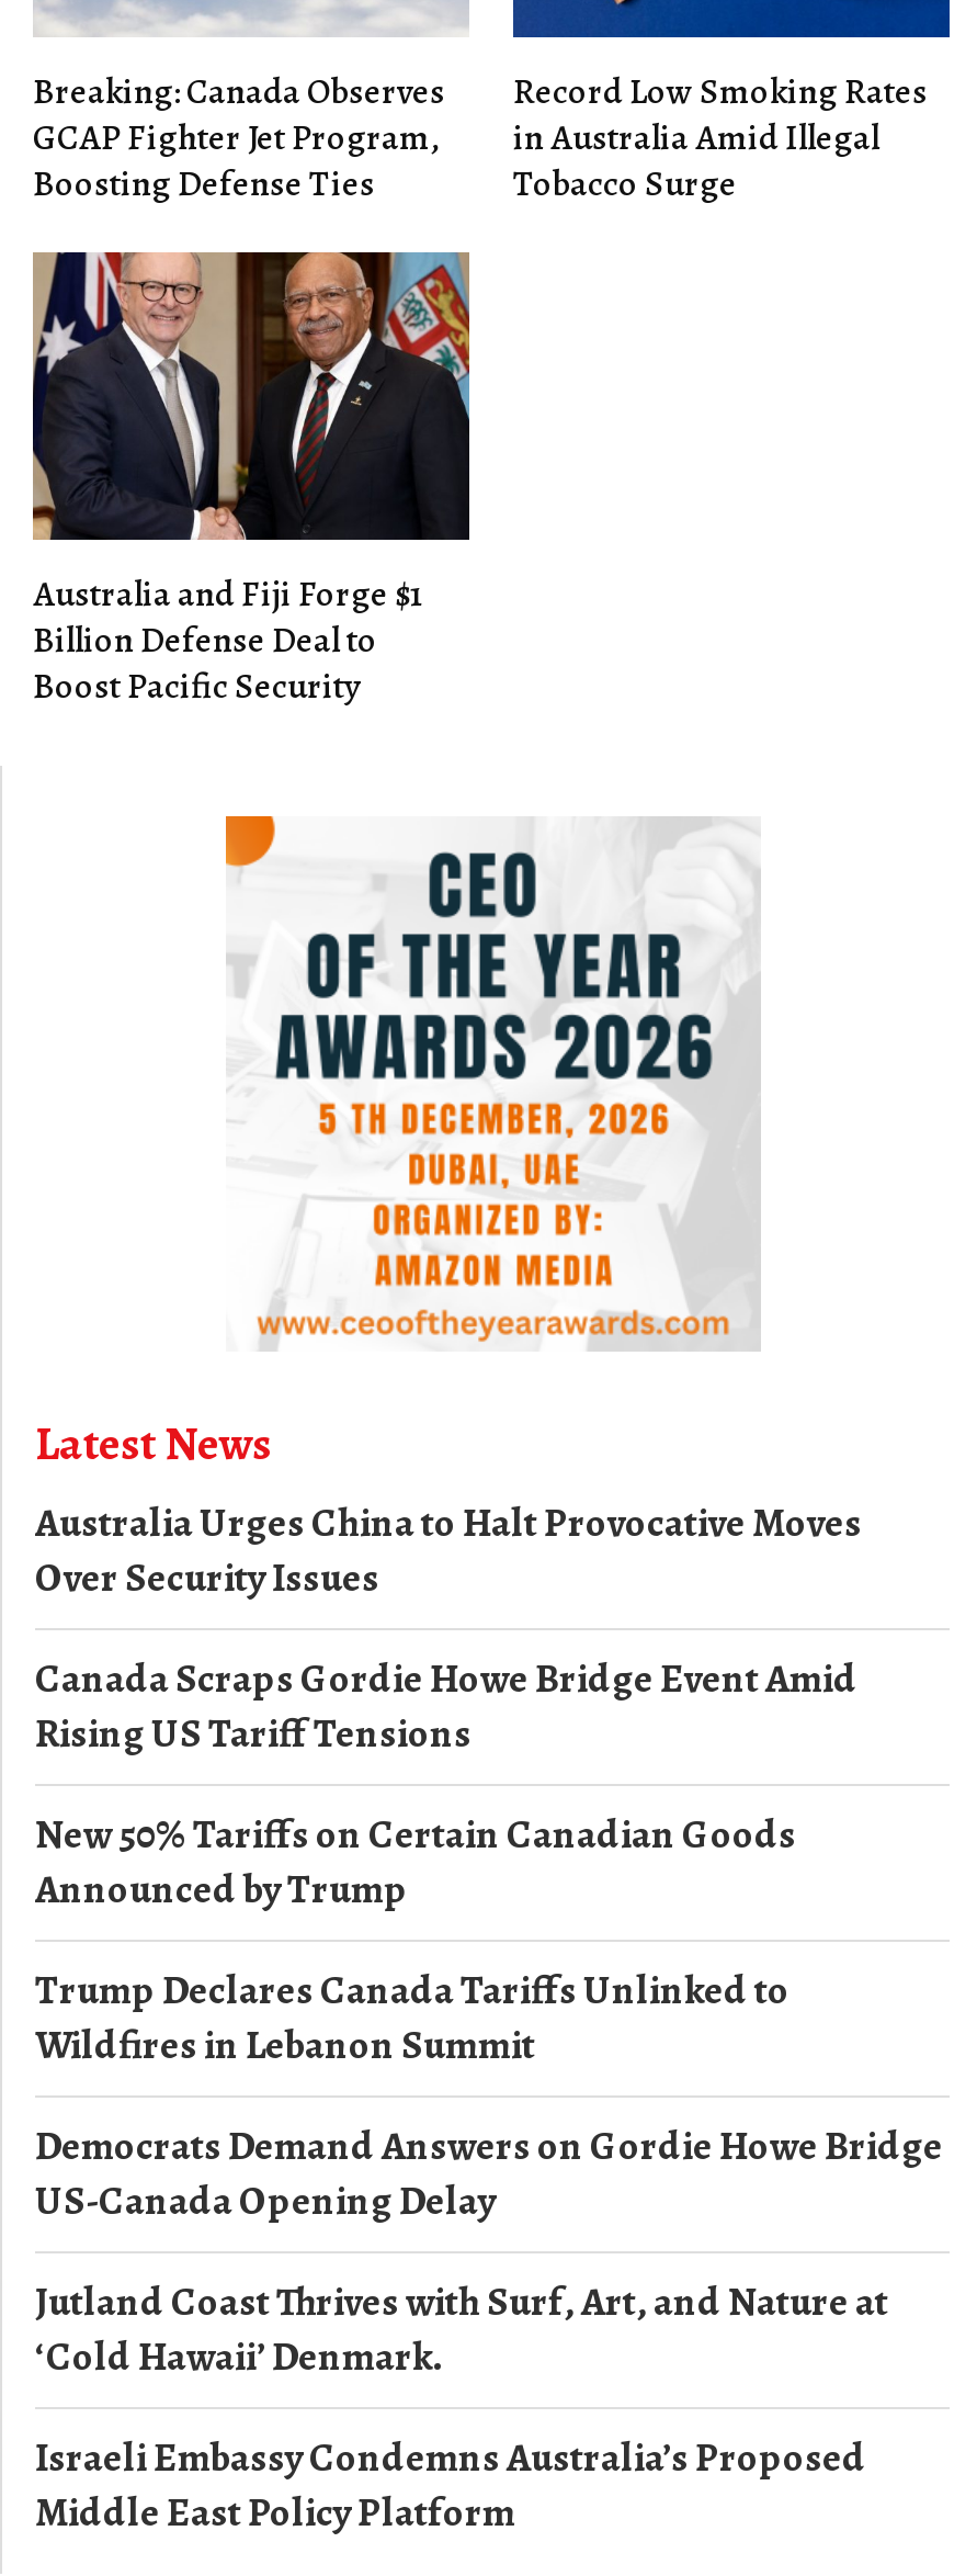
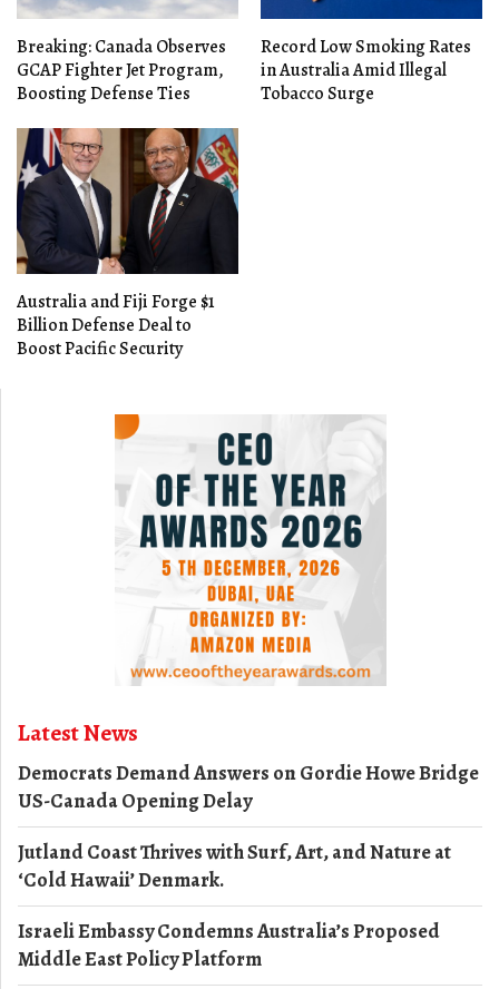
- Australia Urges China to Halt Provocative Moves
- Over Security Issues
- Canada Scraps Gordie Howe Bridge Event Amid
- Rising US Tariff Tensions
- New 50% Tariffs on Certain Canadian Goods
- Announced by Trump
- Trump Declares Canada Tariffs Unlinked to
- Wildfires in Lebanon Summit
